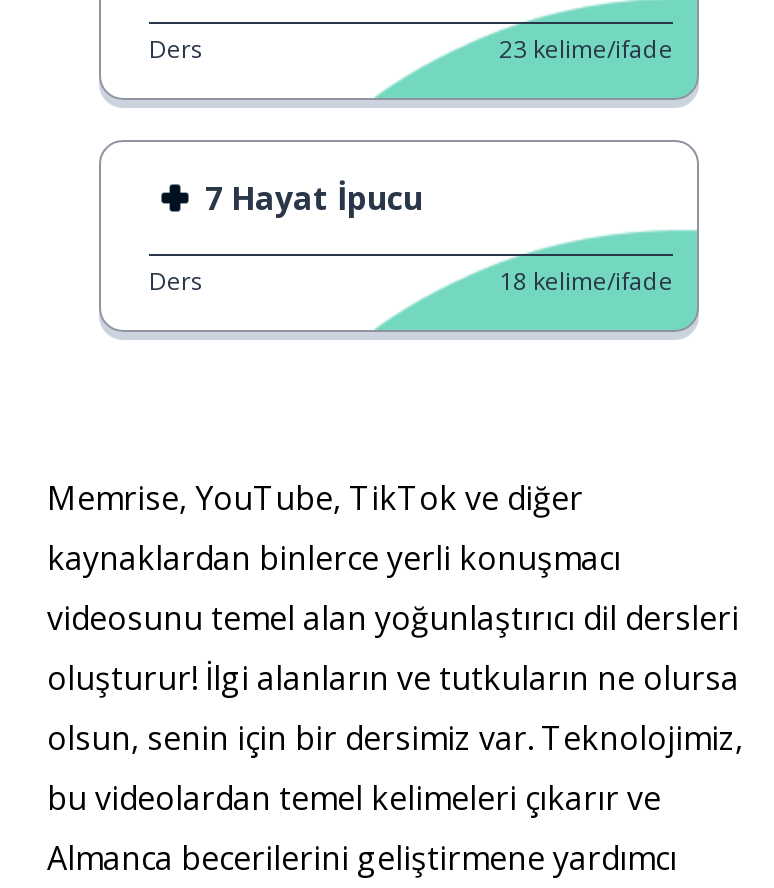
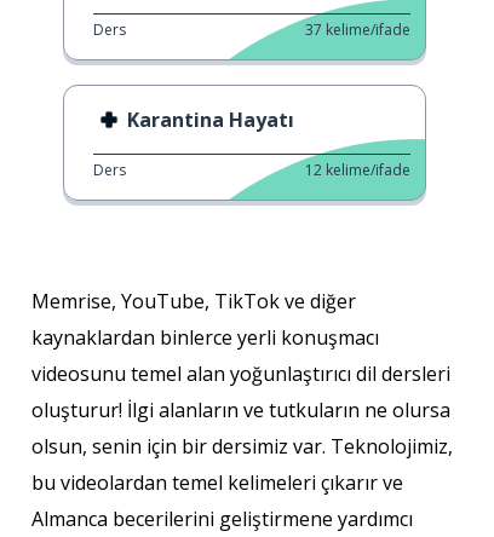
- 23 kelime/ifade
+ 37 kelime/ifade

- 7 Hayat İpucu
+ Karantina Hayatı

- 18 kelime/ifade
+ 12 kelime/ifade
